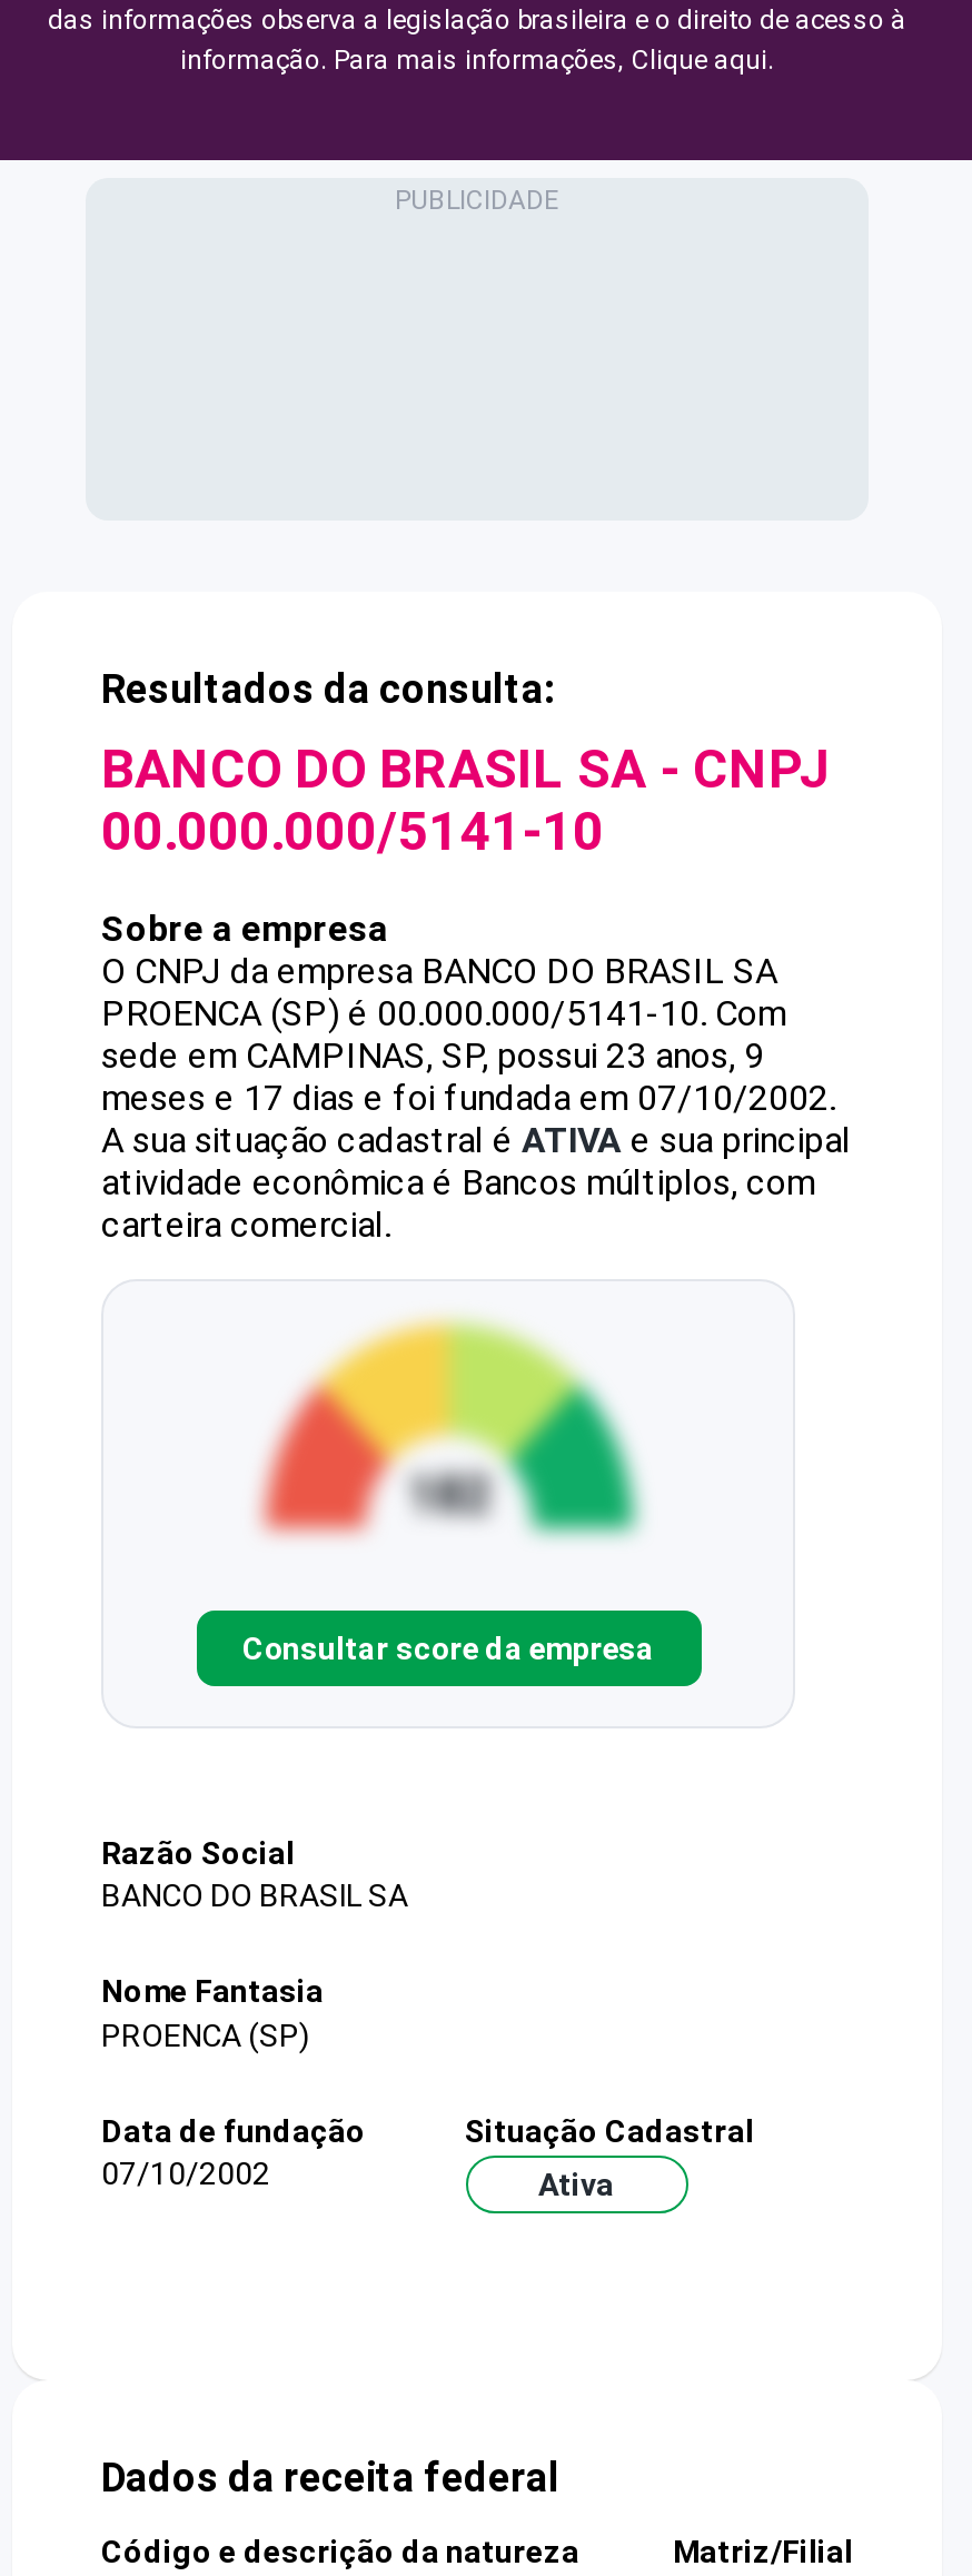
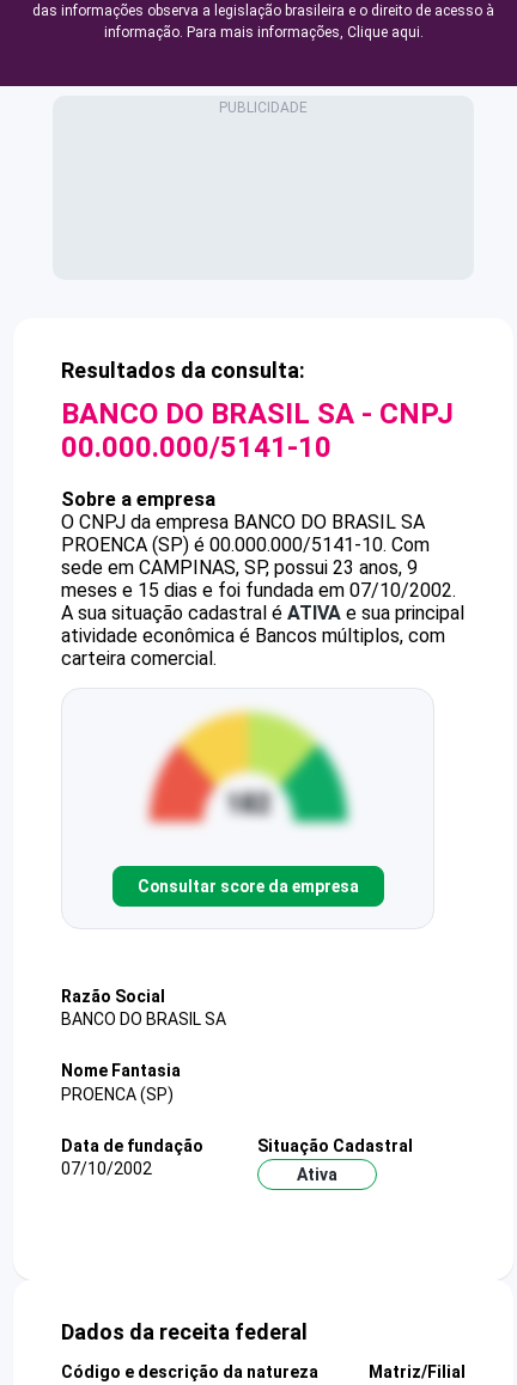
- meses e 17 dias e foi fundada em 07/10/2002.
+ meses e 15 dias e foi fundada em 07/10/2002.
